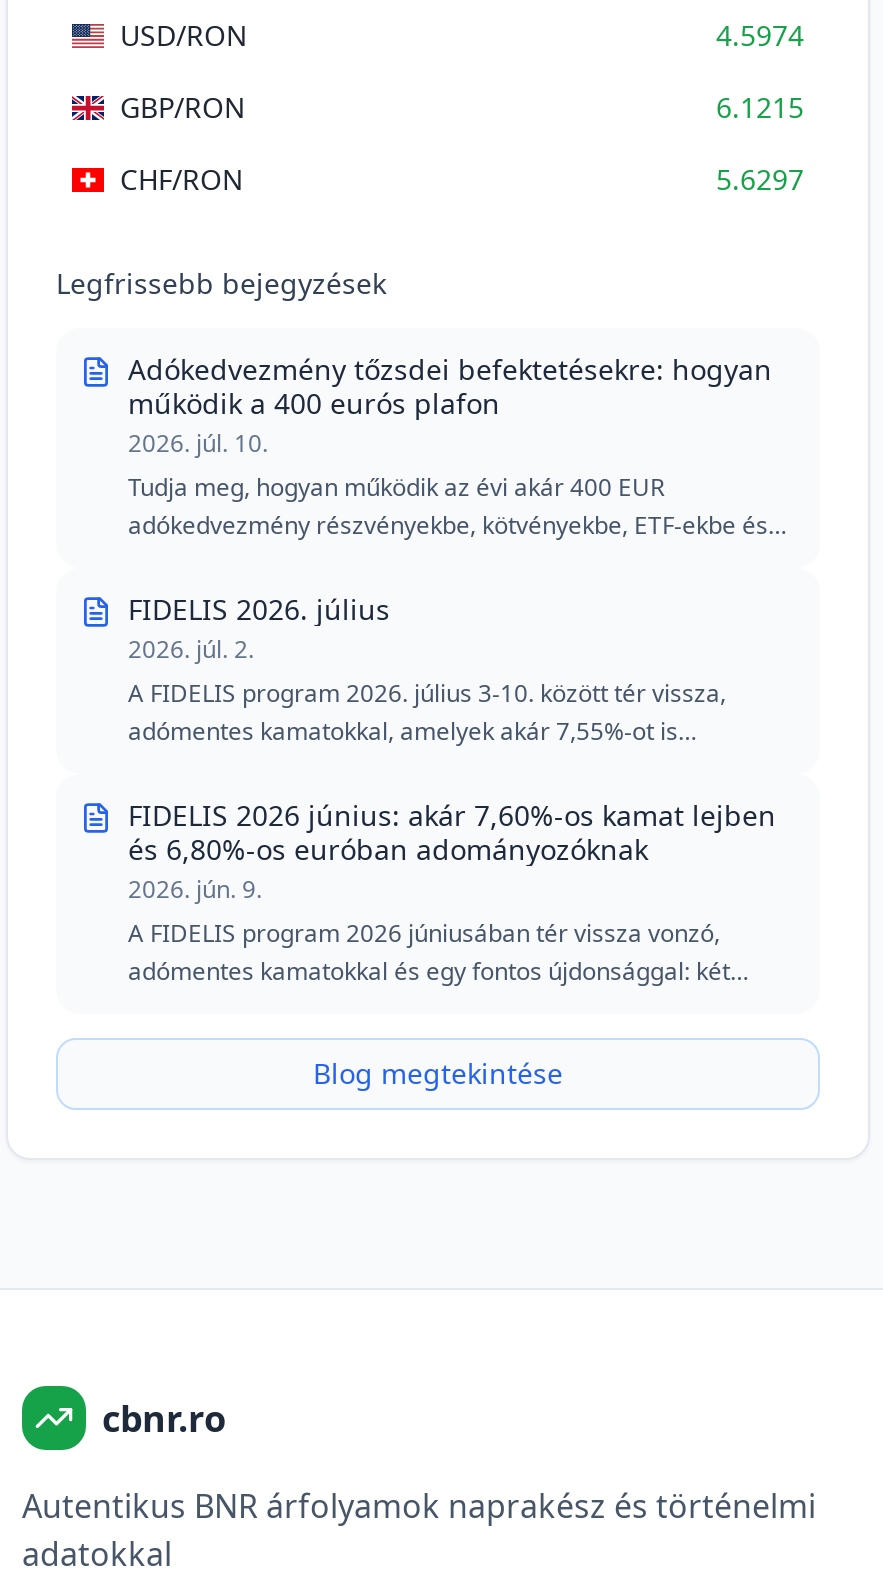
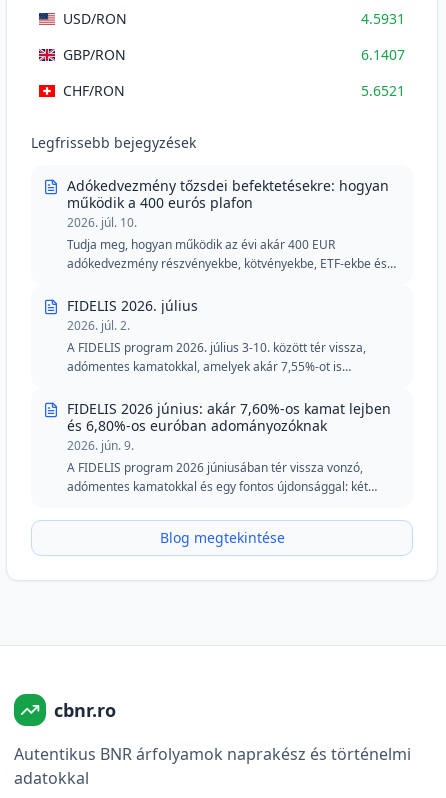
- 4.5974
+ 4.5931

- 6.1215
+ 6.1407

- 5.6297
+ 5.6521
